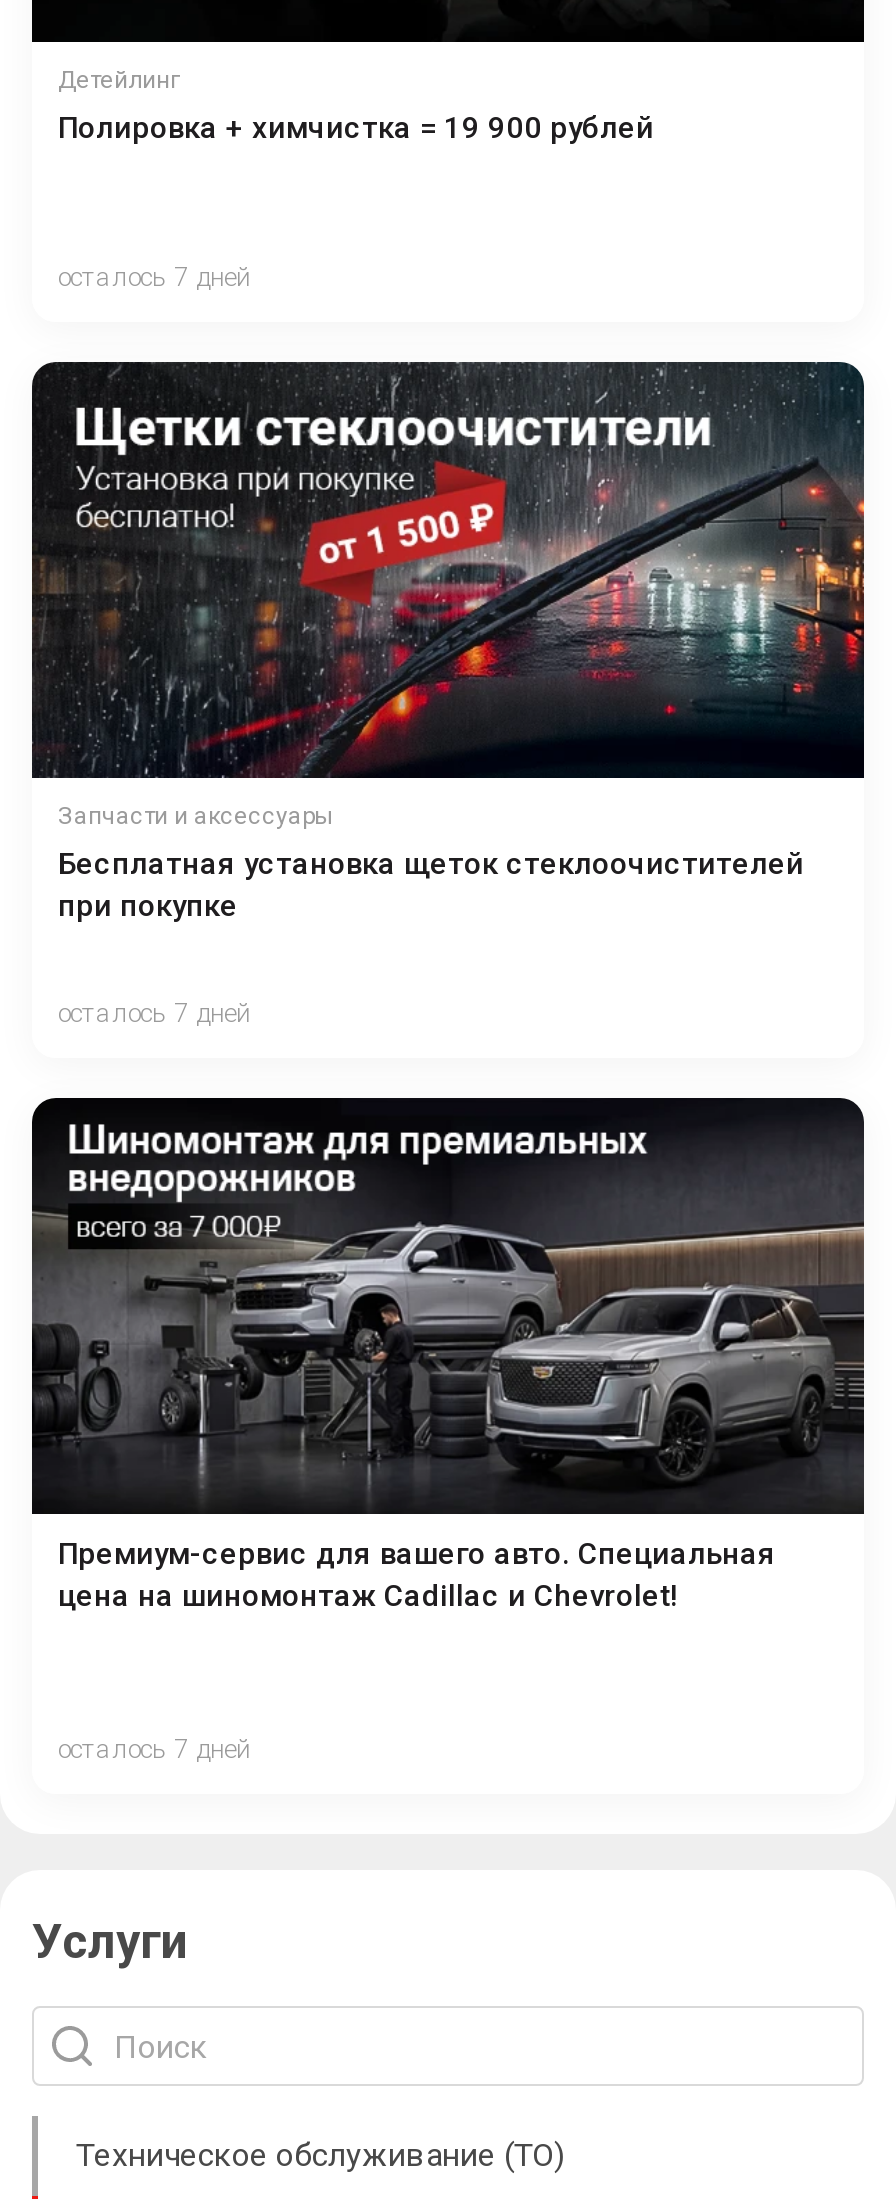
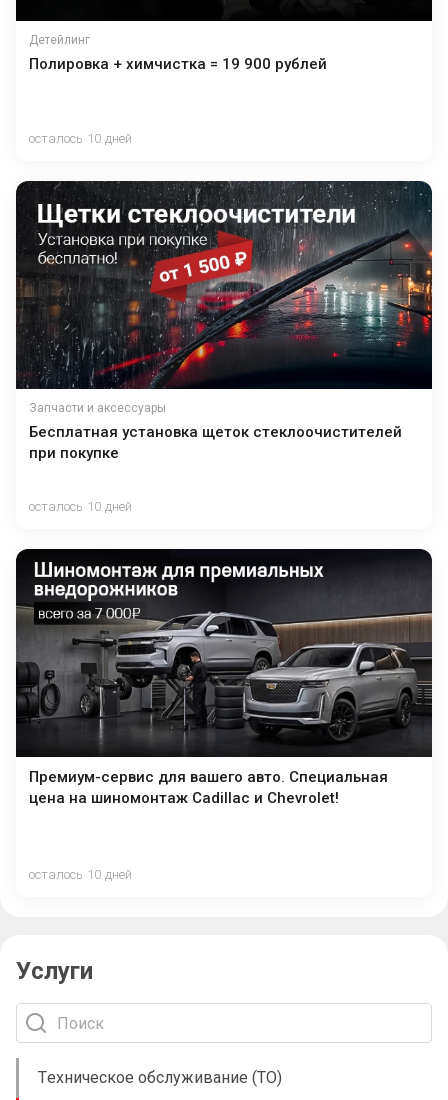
- осталось 7 дней
+ осталось 10 дней

- осталось 7 дней
+ осталось 10 дней

- осталось 7 дней
+ осталось 10 дней
